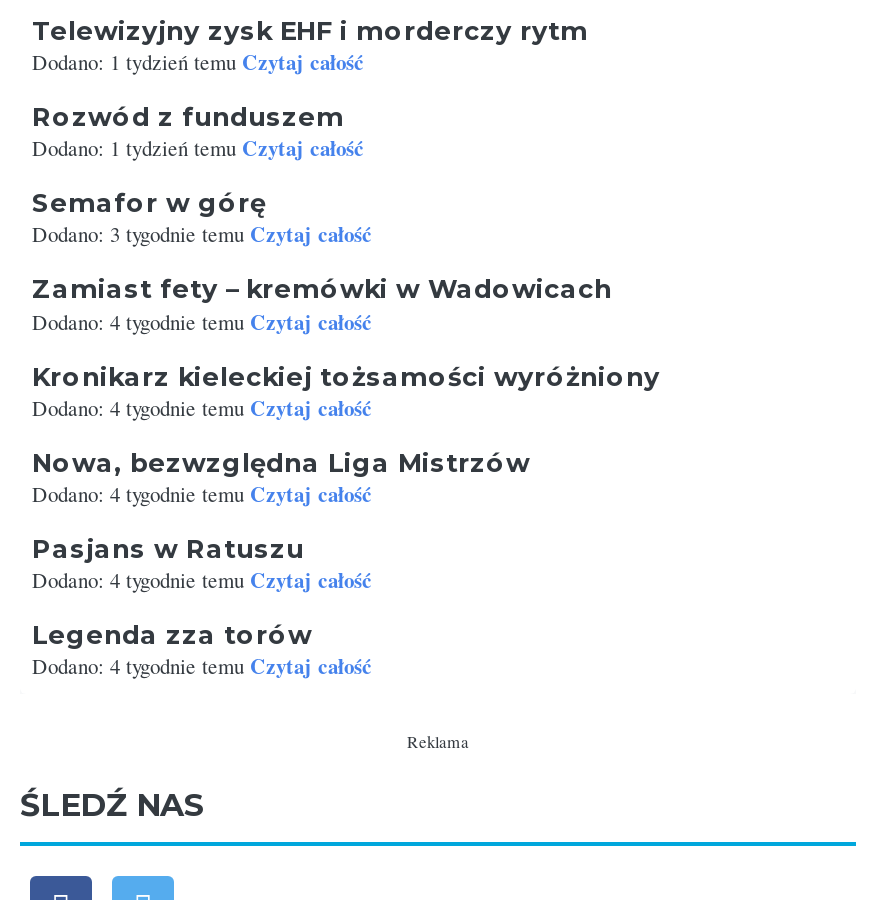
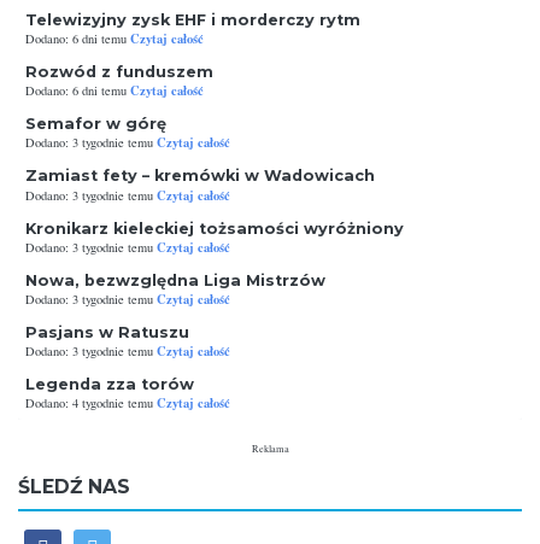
- Dodano: 1 tydzień temu Czytaj całość
+ Dodano: 6 dni temu Czytaj całość

- Dodano: 1 tydzień temu Czytaj całość
+ Dodano: 6 dni temu Czytaj całość

- Dodano: 4 tygodnie temu Czytaj całość
+ Dodano: 3 tygodnie temu Czytaj całość

- Dodano: 4 tygodnie temu Czytaj całość
+ Dodano: 3 tygodnie temu Czytaj całość

- Dodano: 4 tygodnie temu Czytaj całość
+ Dodano: 3 tygodnie temu Czytaj całość

- Dodano: 4 tygodnie temu Czytaj całość
+ Dodano: 3 tygodnie temu Czytaj całość
